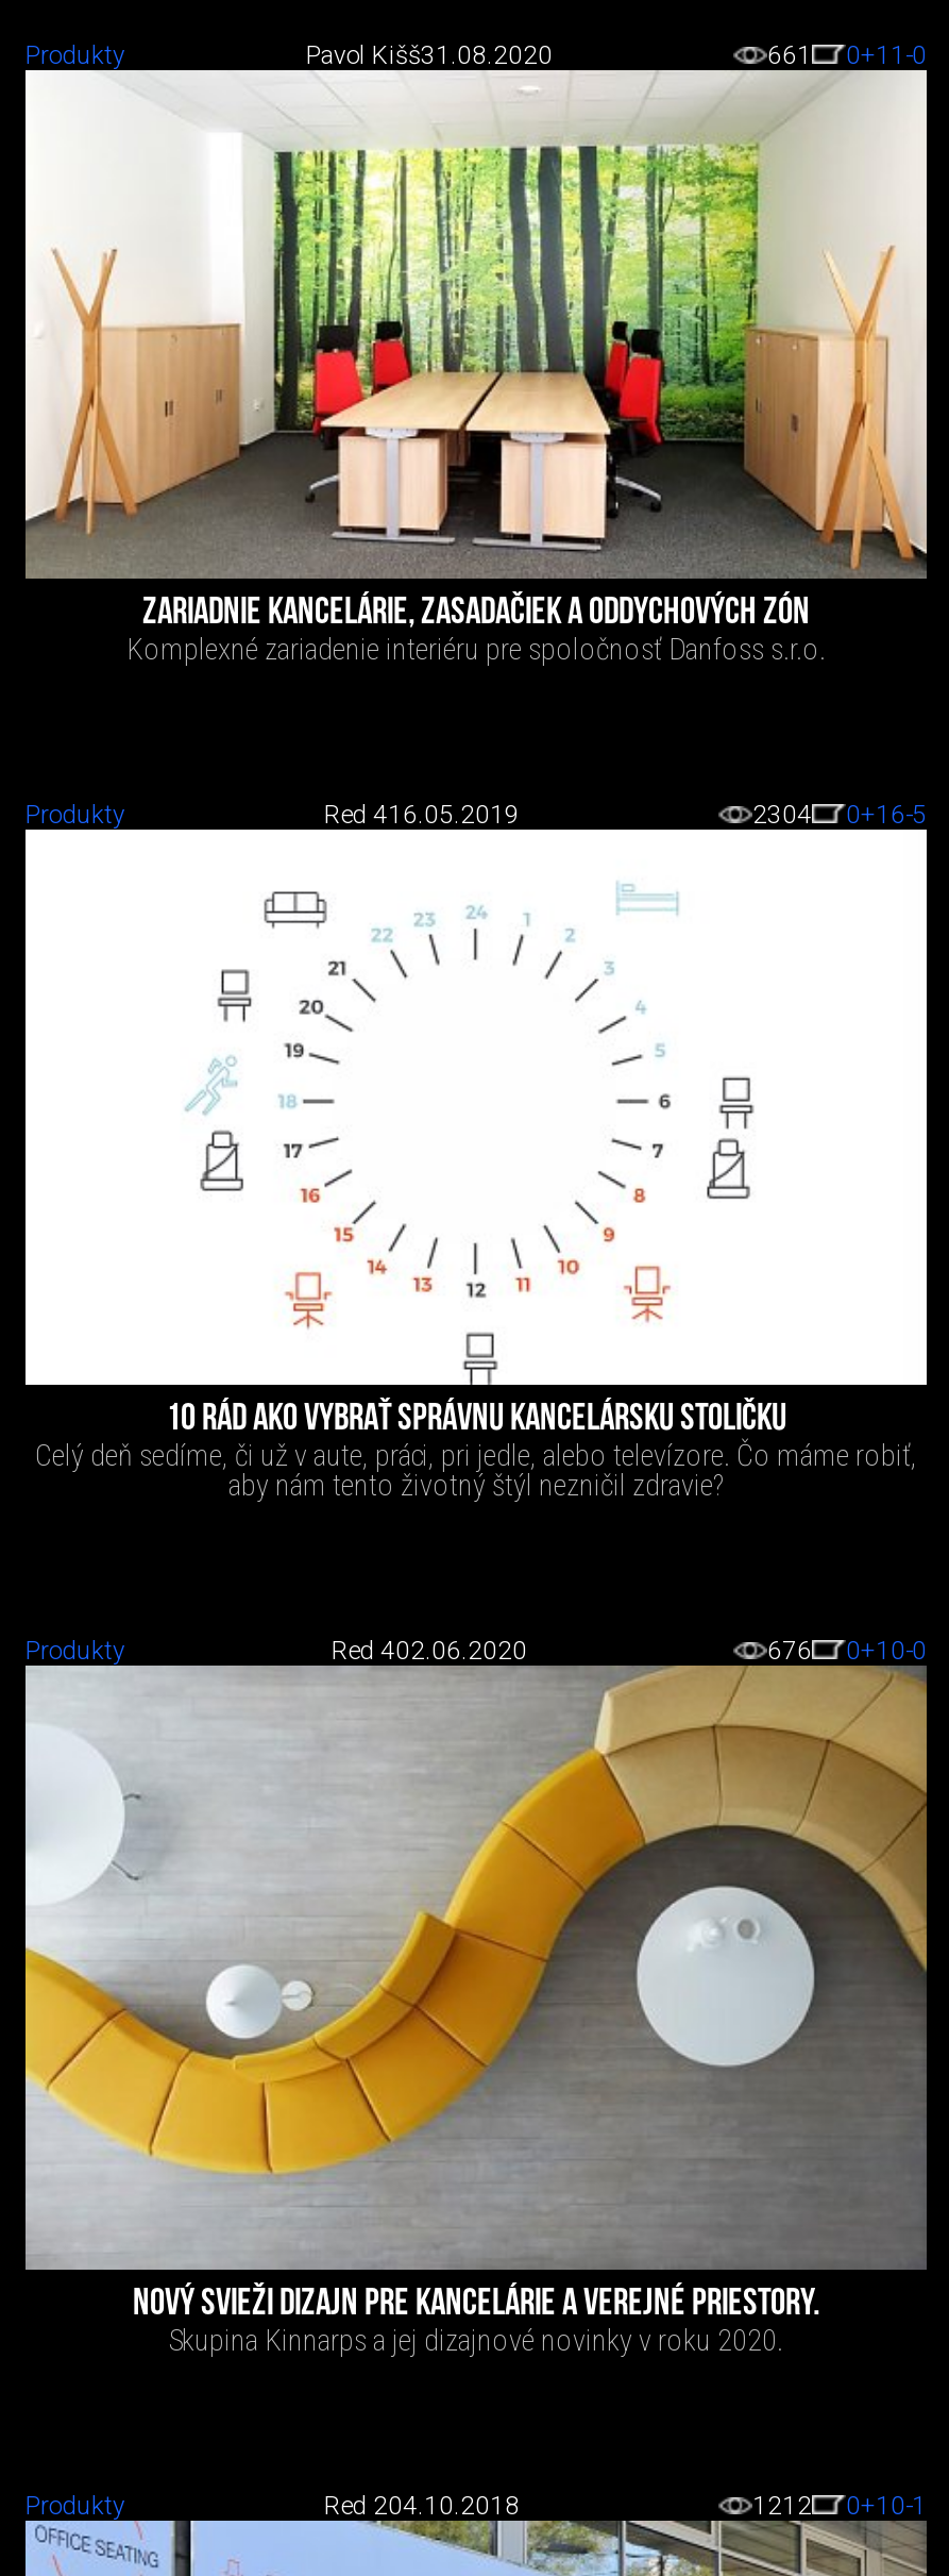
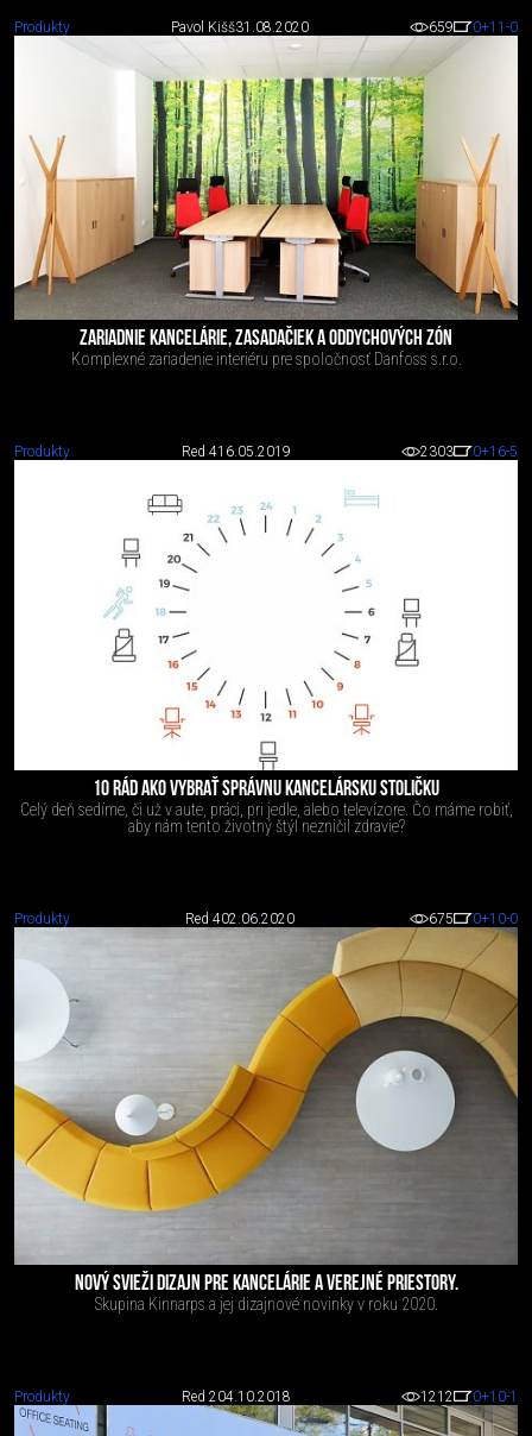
- 661 0+11 -0
+ 659 0+11 -0

- 2304 0+16-5
+ 2303 0+16-5

- 676 0+10-0
+ 675 0+10-0
